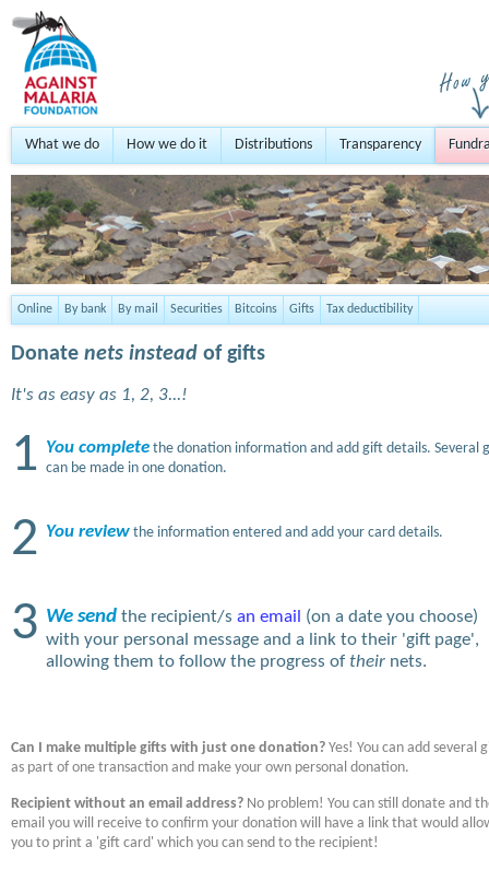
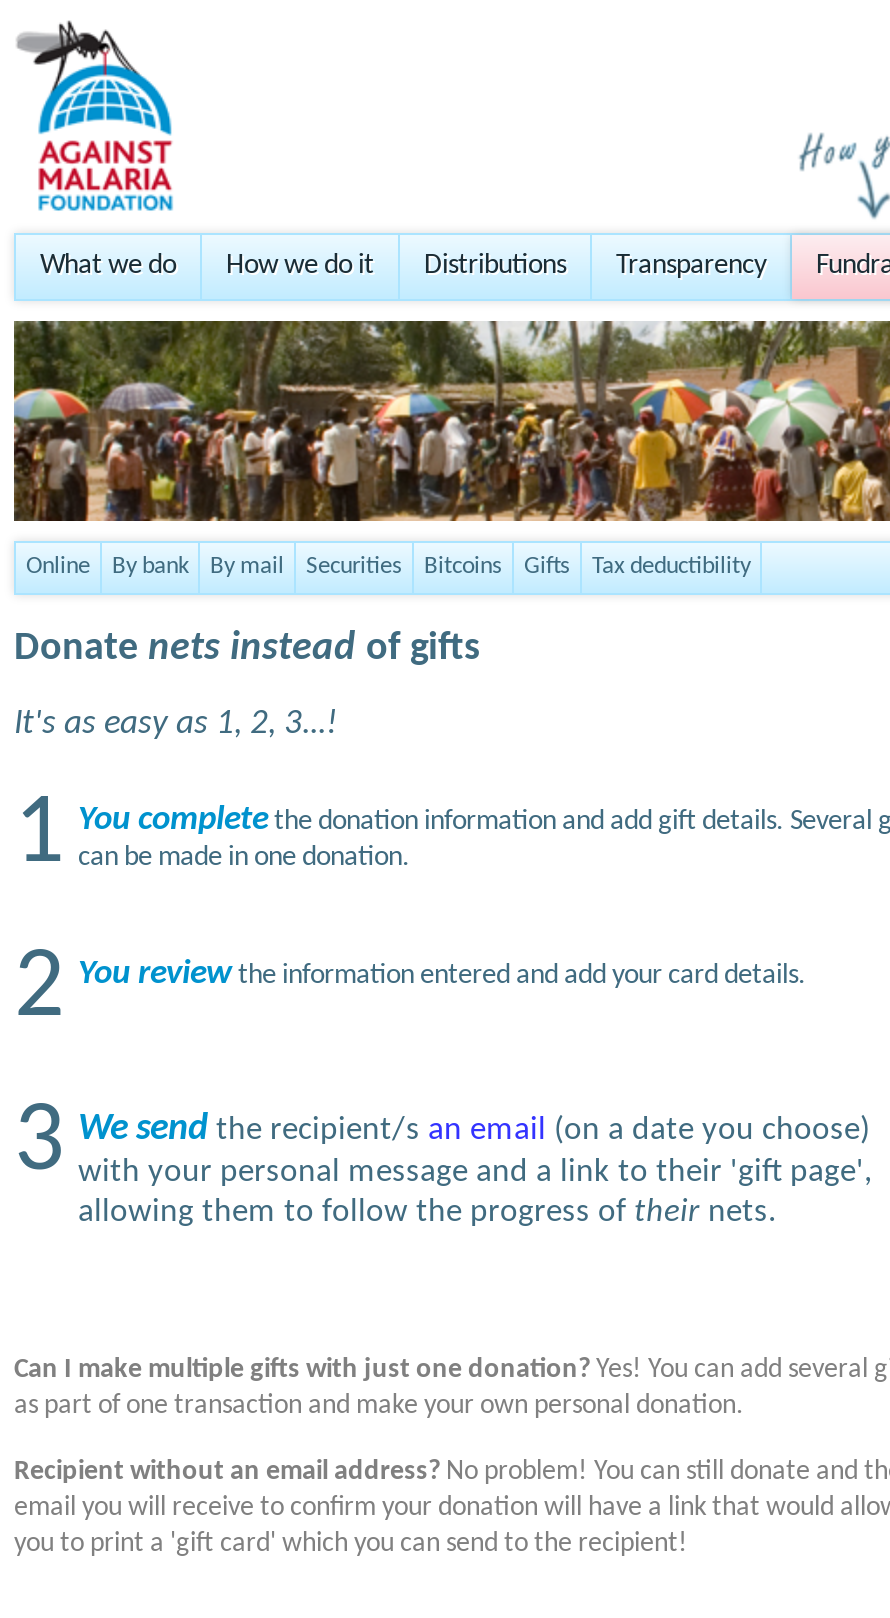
- [image]
+ [image]
